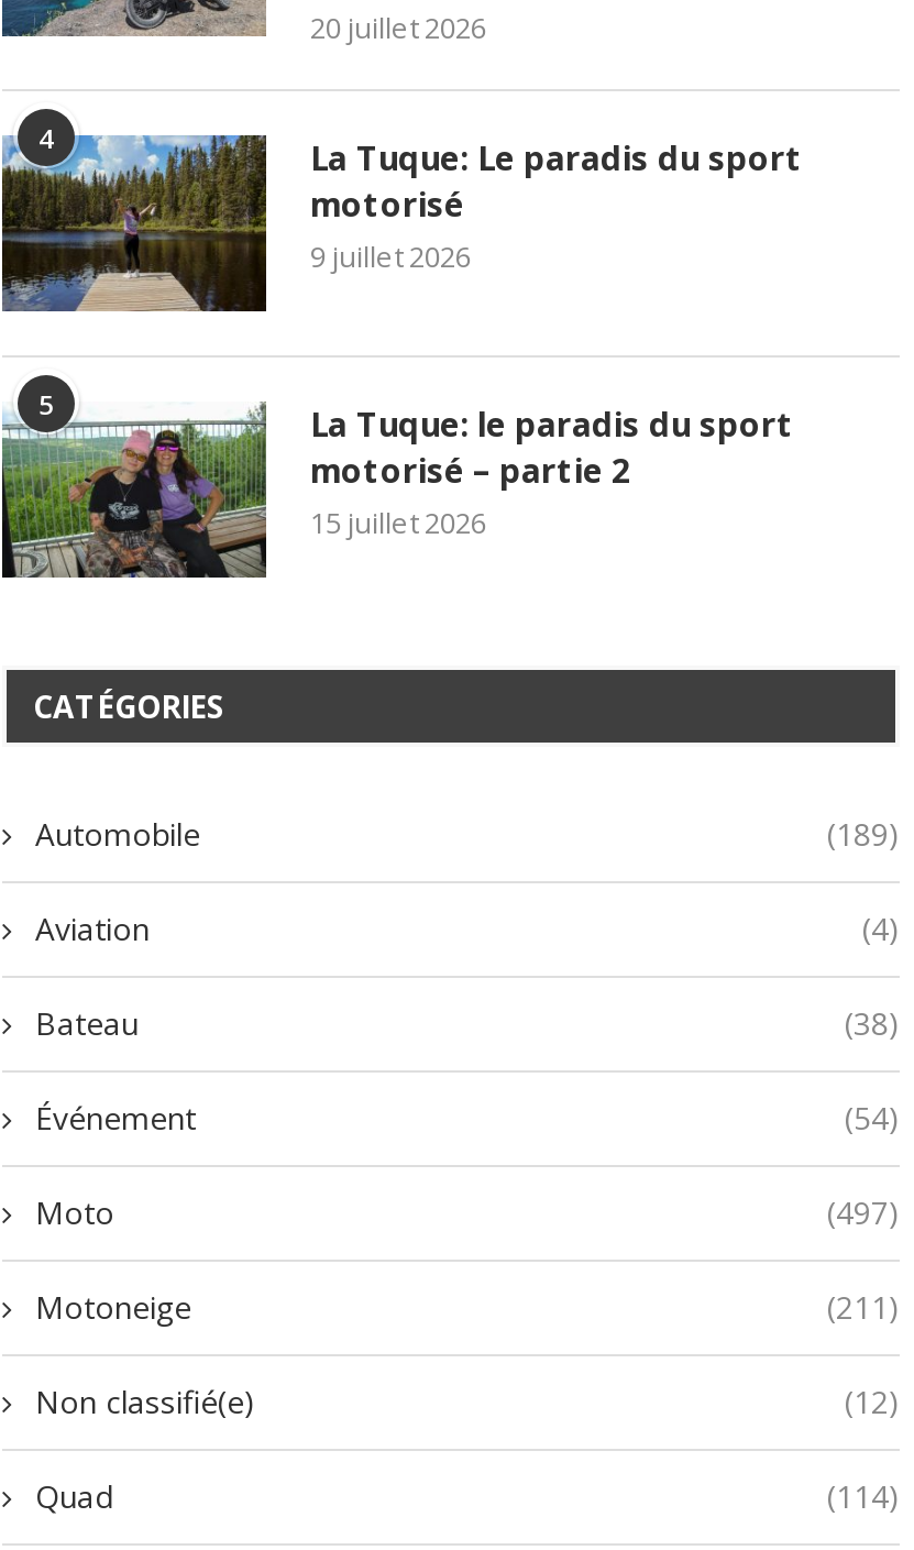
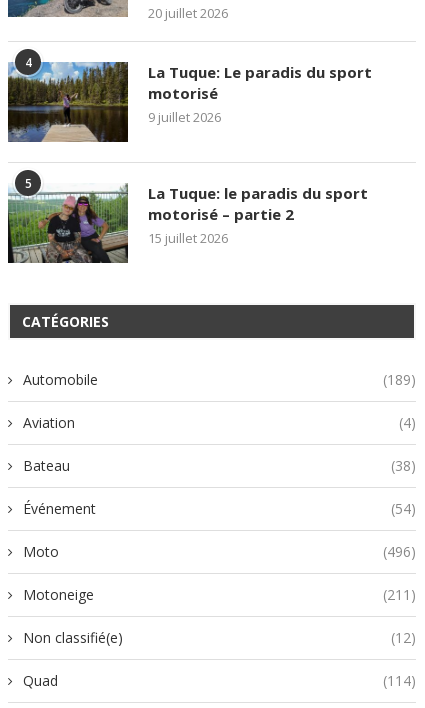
- (497)
+ (496)
